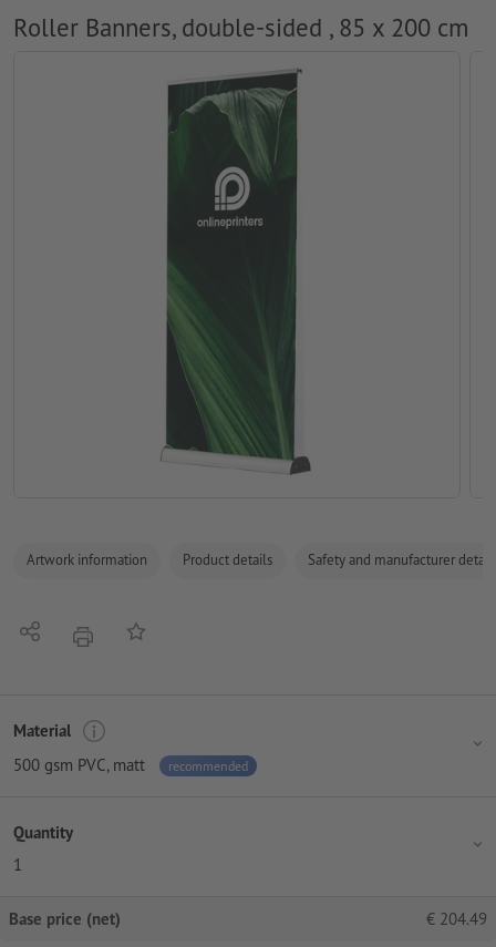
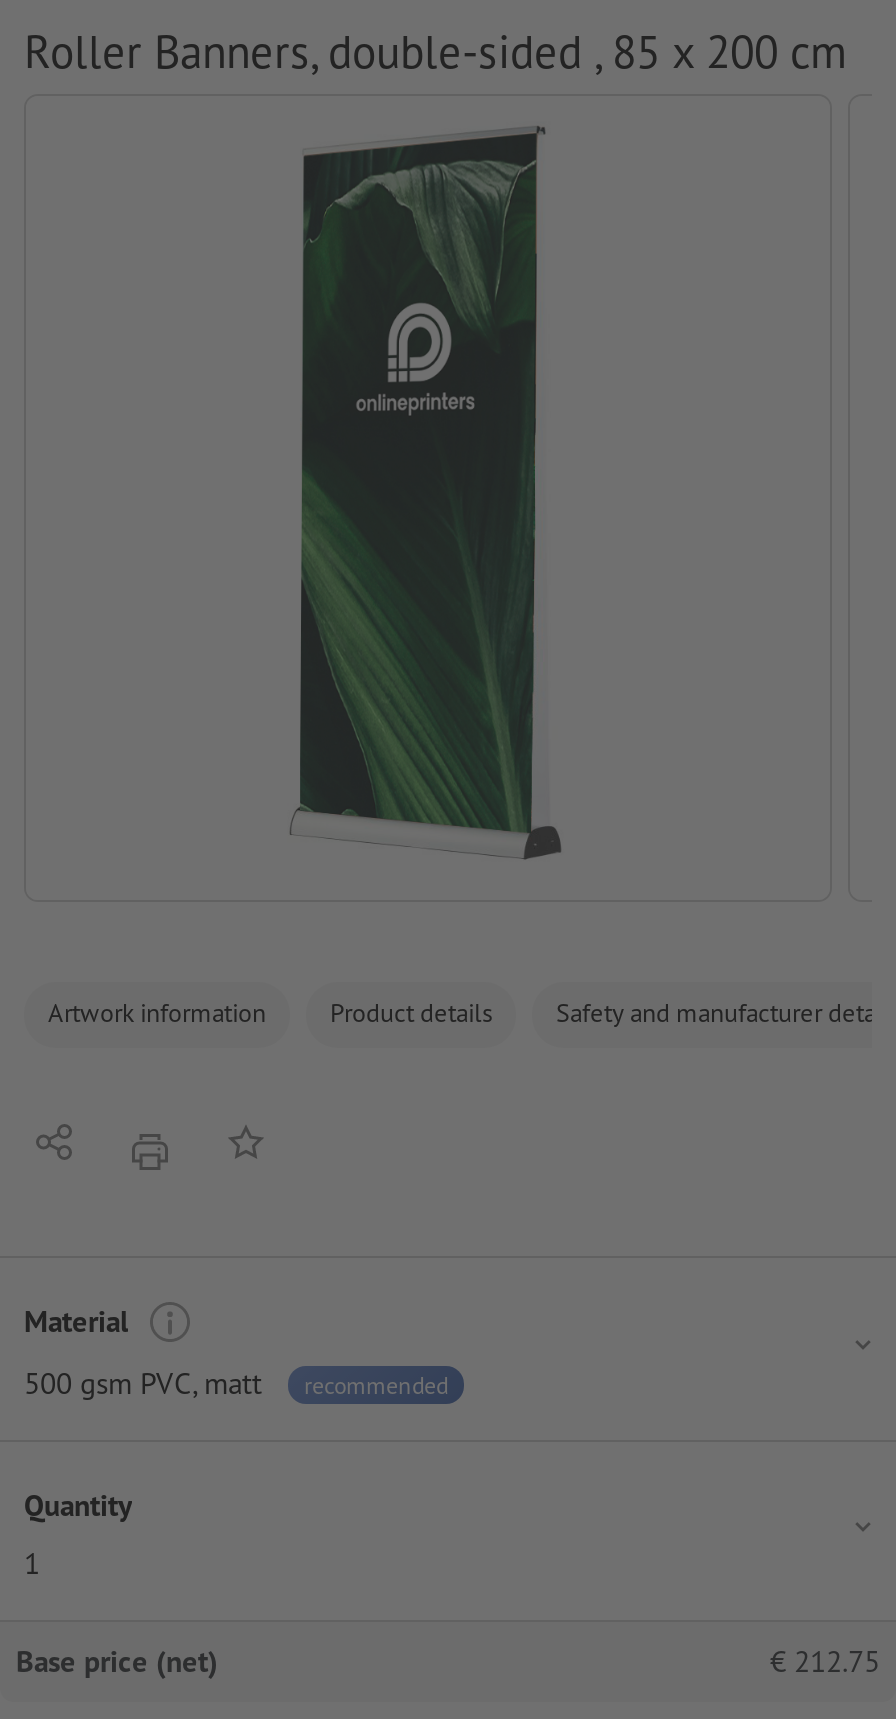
- €204.49
+ €212.75
